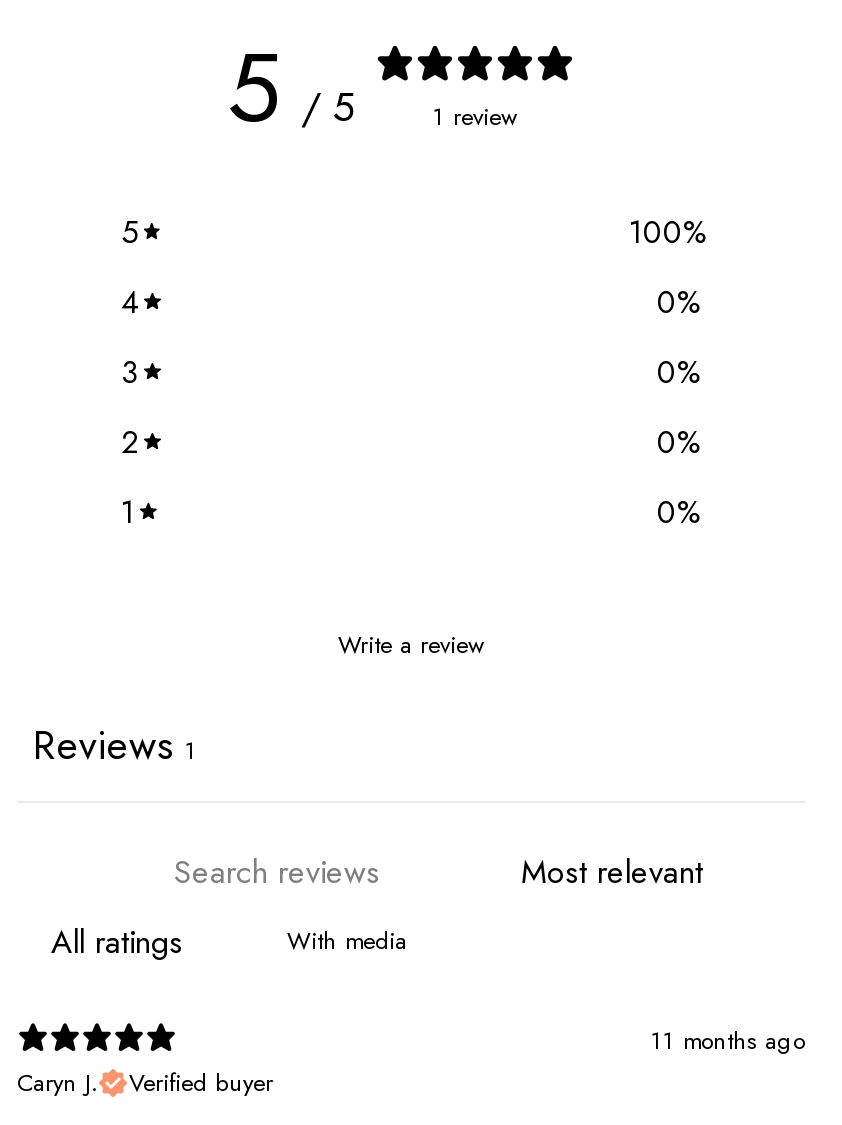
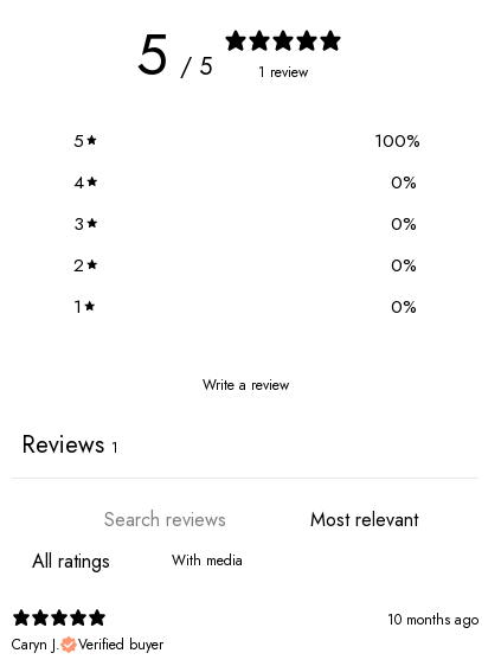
- 11 months ago
+ 10 months ago
